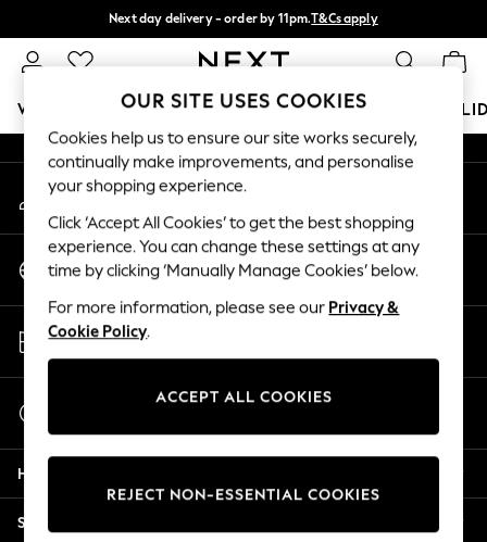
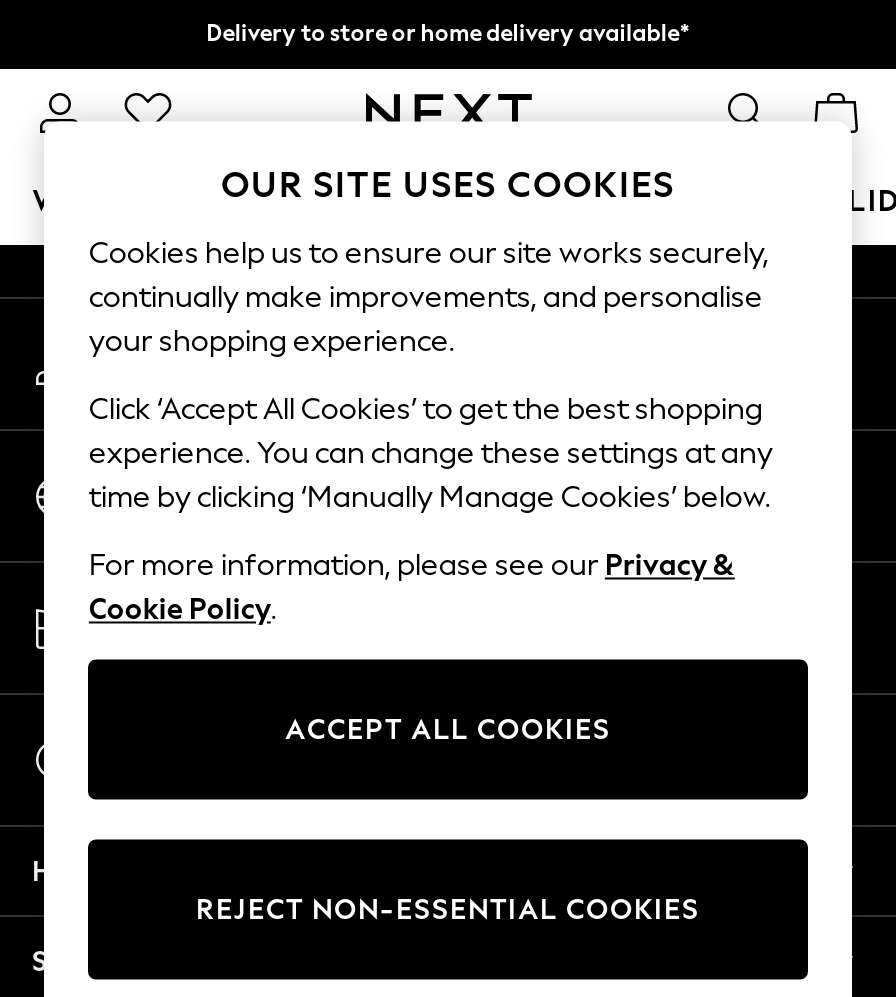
- Next day delivery - order by 11pm.T&Cs apply
+ Delivery to store or home delivery available*
